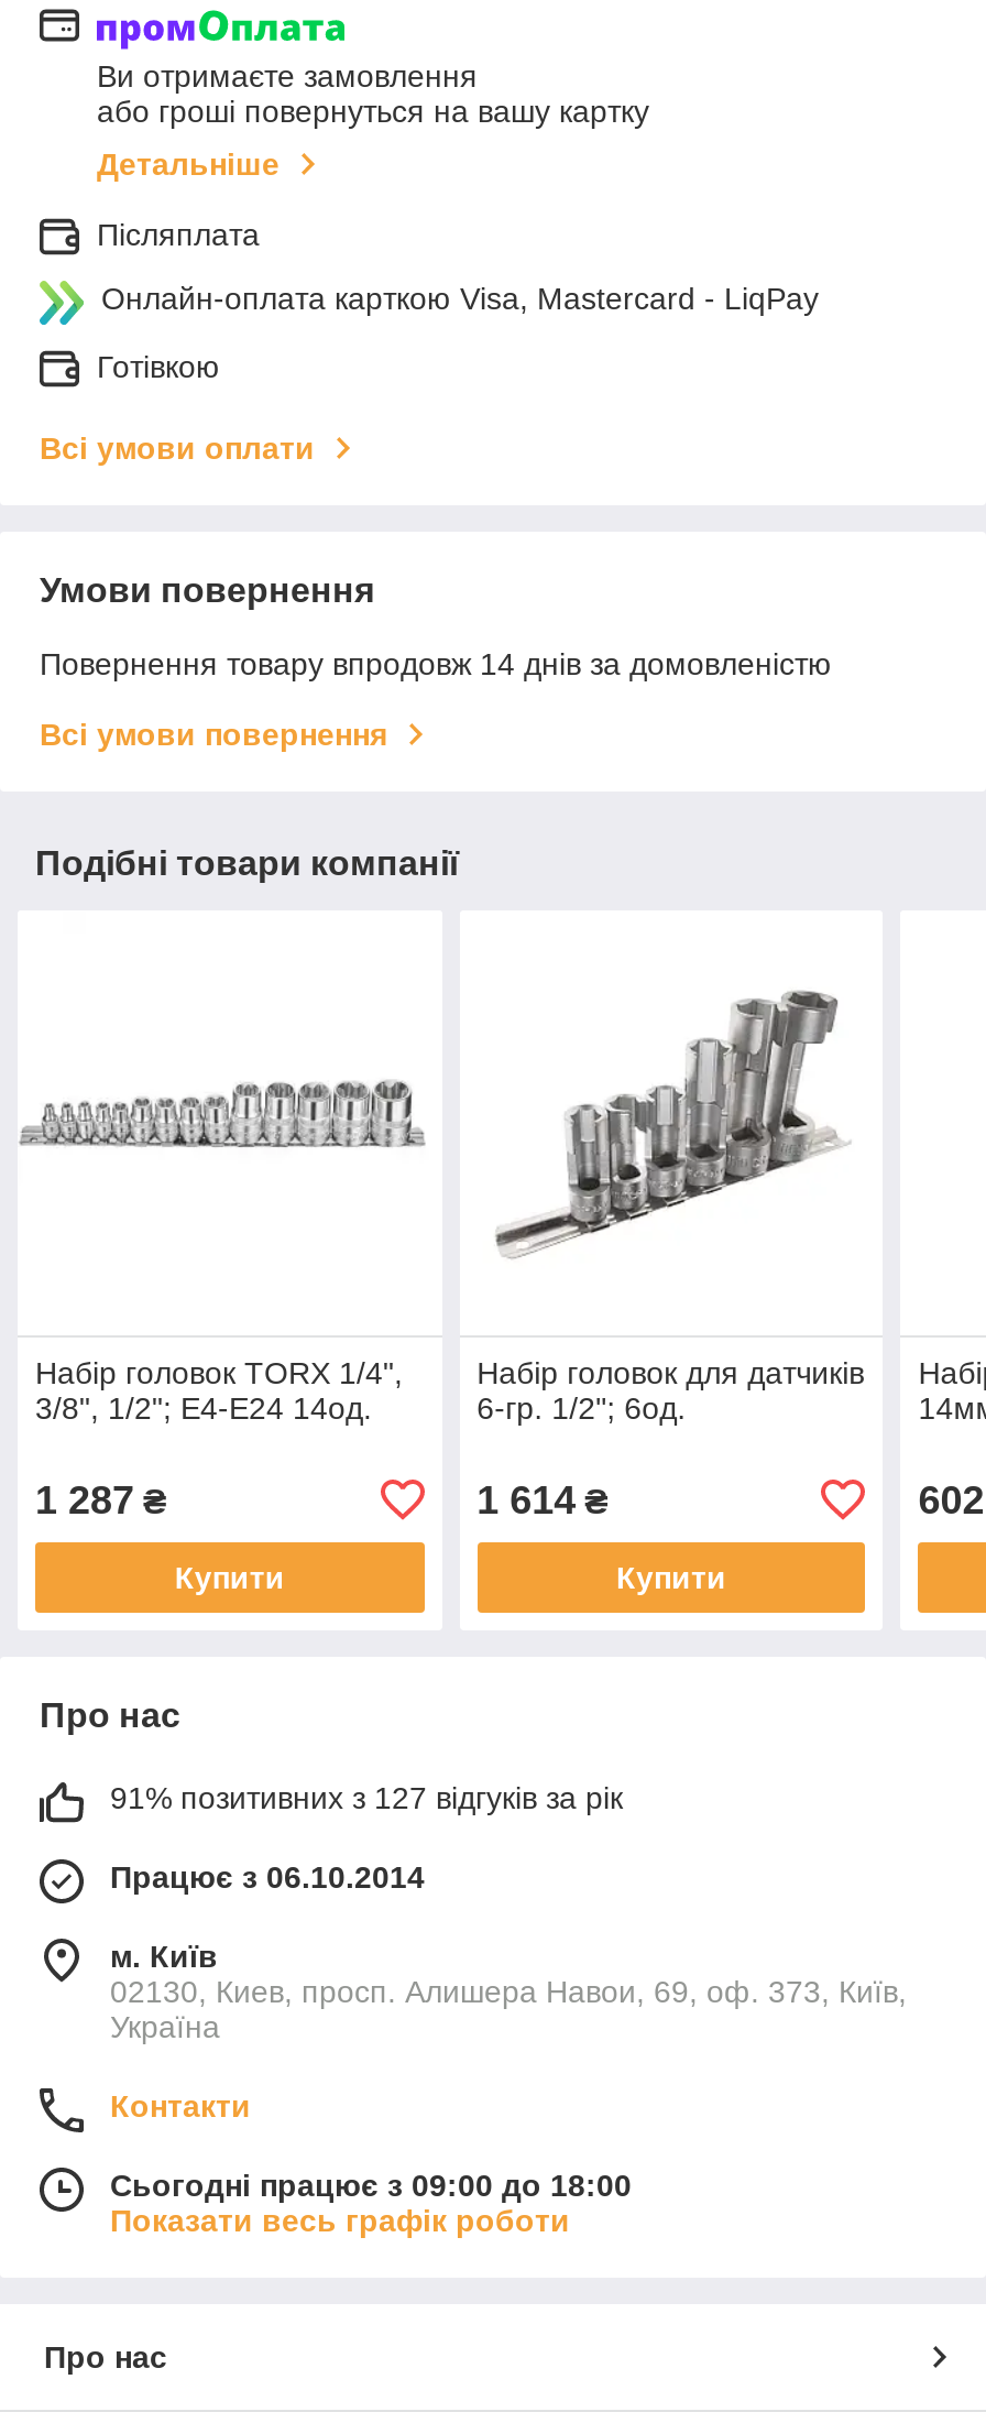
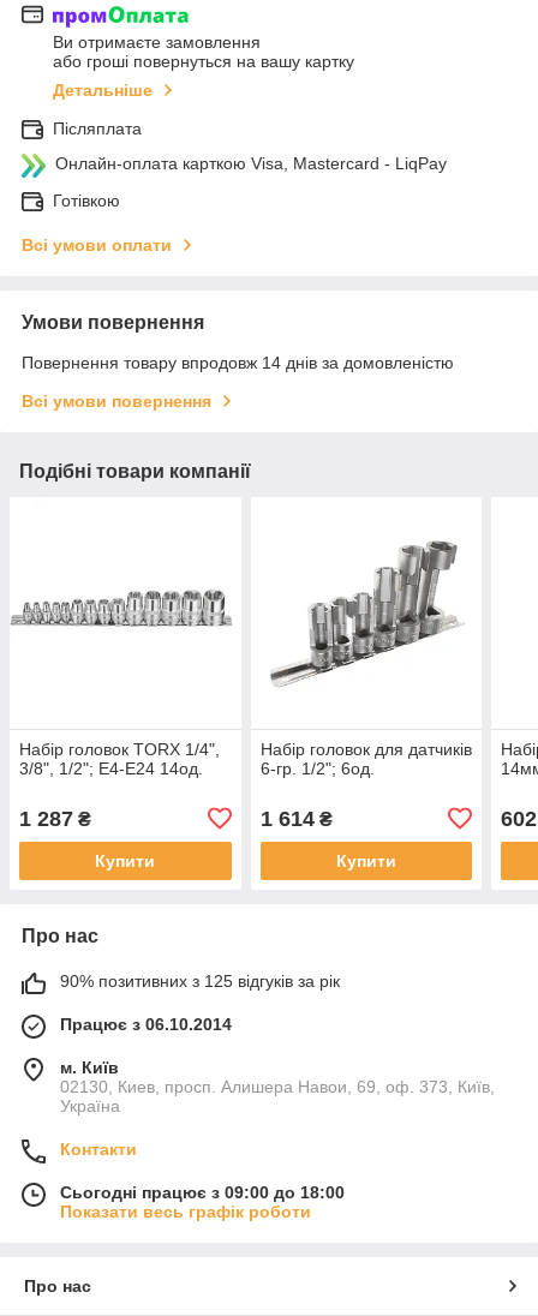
- 91% позитивних з 127 відгуків за рік
+ 90% позитивних з 125 відгуків за рік
